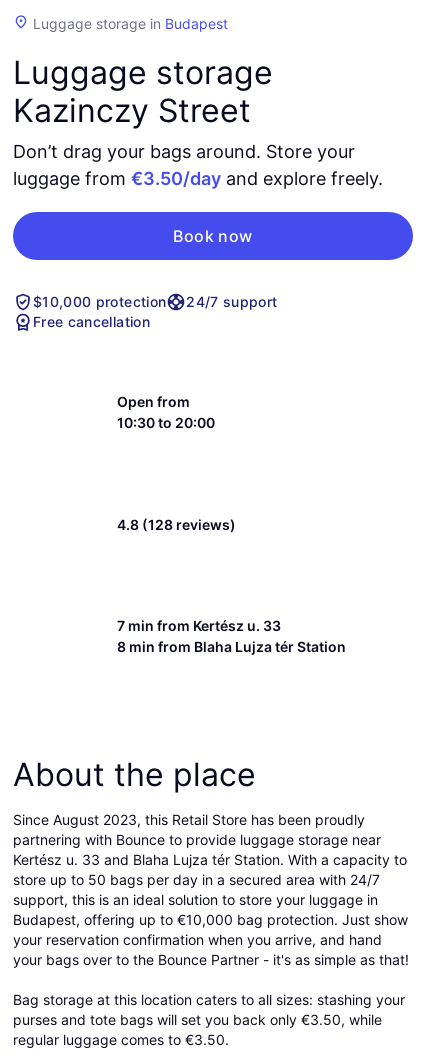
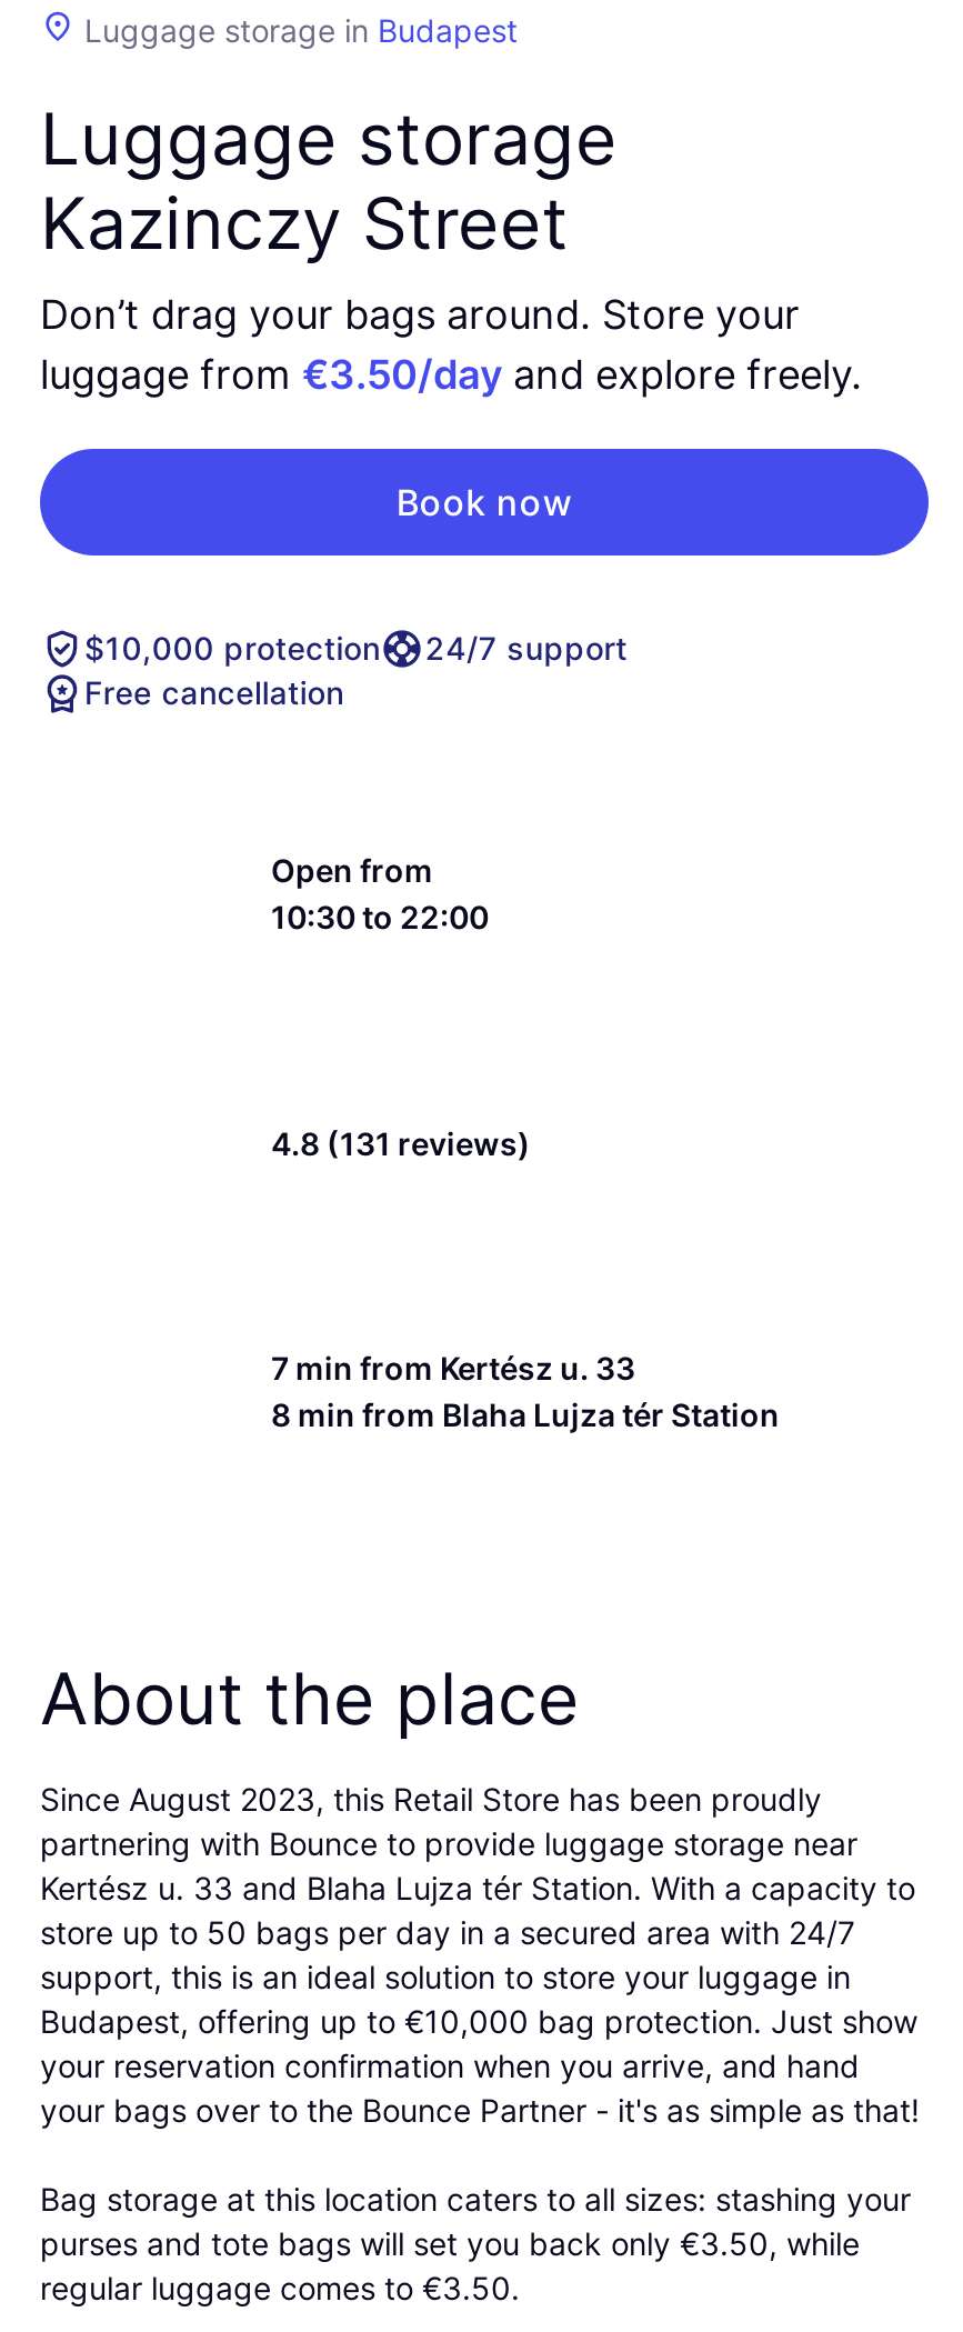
- 10:30 to 20:00
+ 10:30 to 22:00

- 4.8 (128 reviews)
+ 4.8 (131 reviews)
